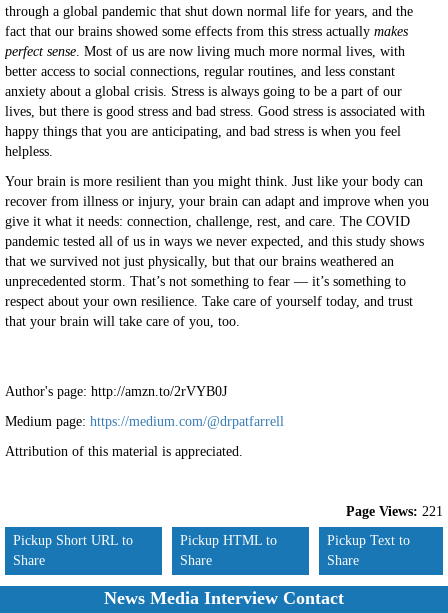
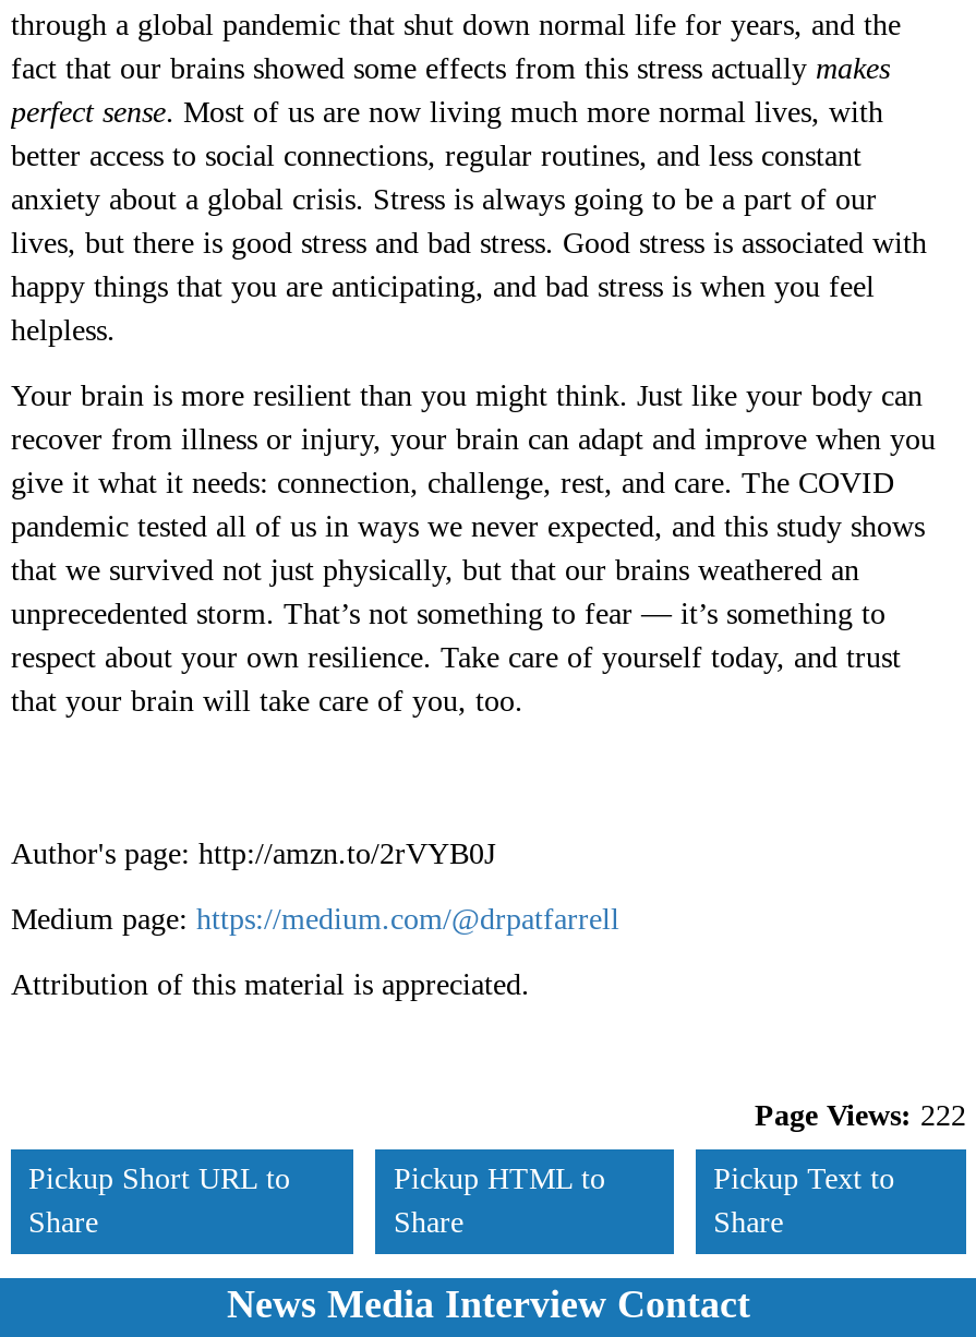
- Page Views: 221
+ Page Views: 222
